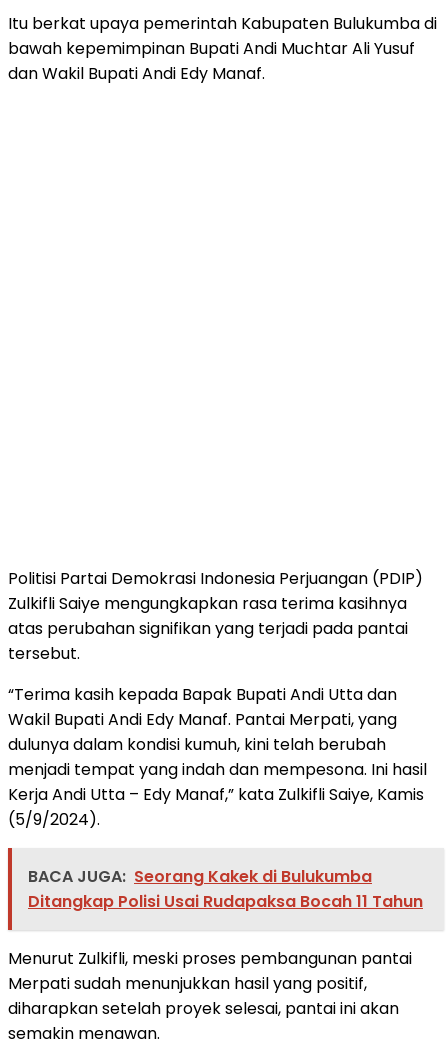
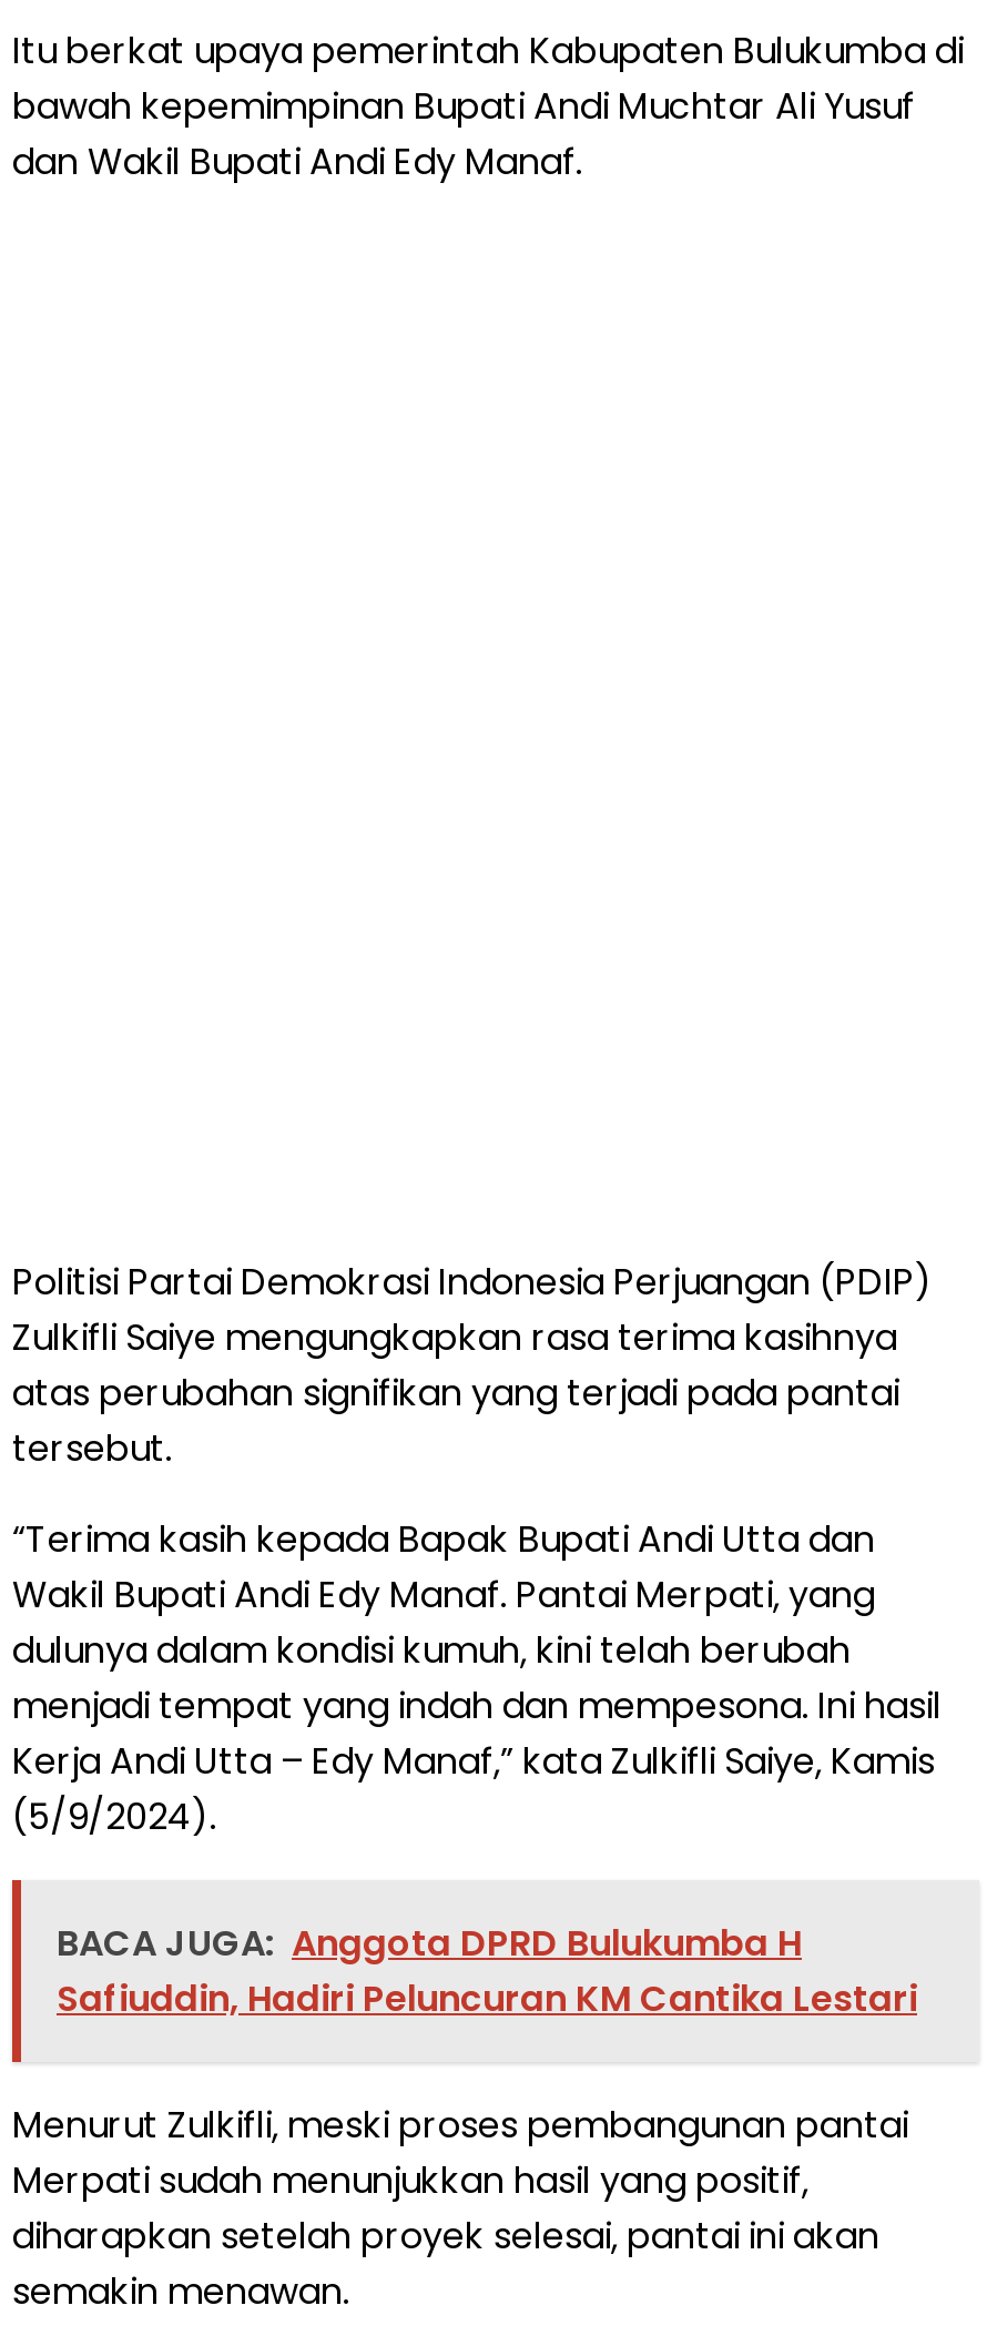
- BACA JUGA: Seorang Kakek di Bulukumba
- Ditangkap Polisi Usai Rudapaksa Bocah 11 Tahun
+ BACA JUGA: Anggota DPRD Bulukumba H
+ Safiuddin, Hadiri Peluncuran KM Cantika Lestari
